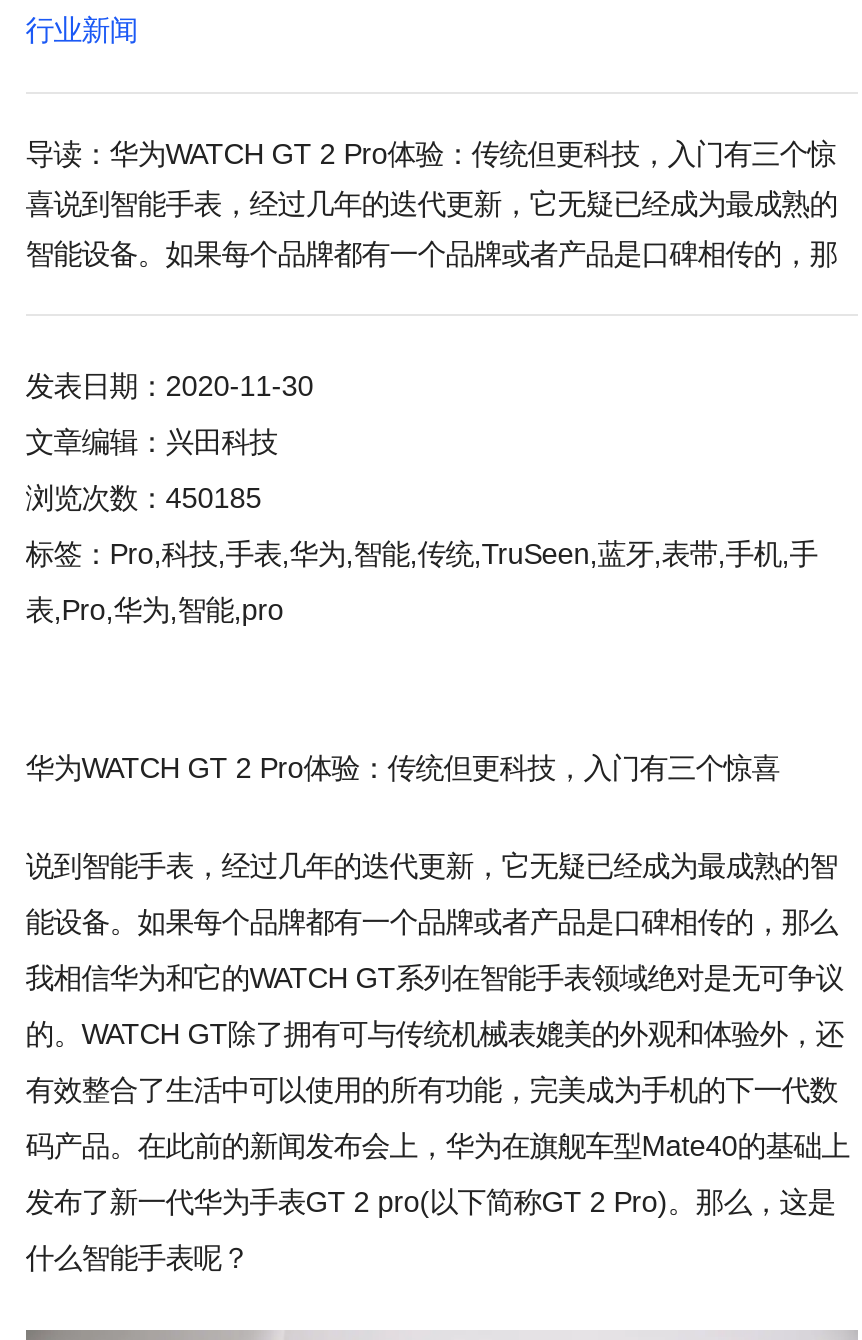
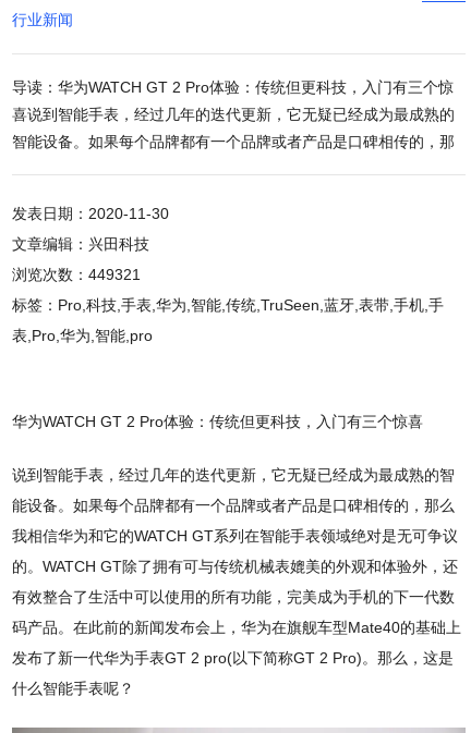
- 浏览次数：450185
+ 浏览次数：449321
